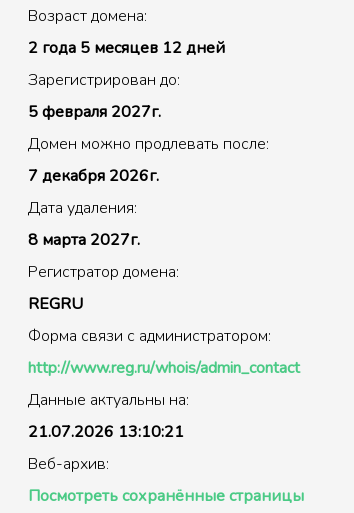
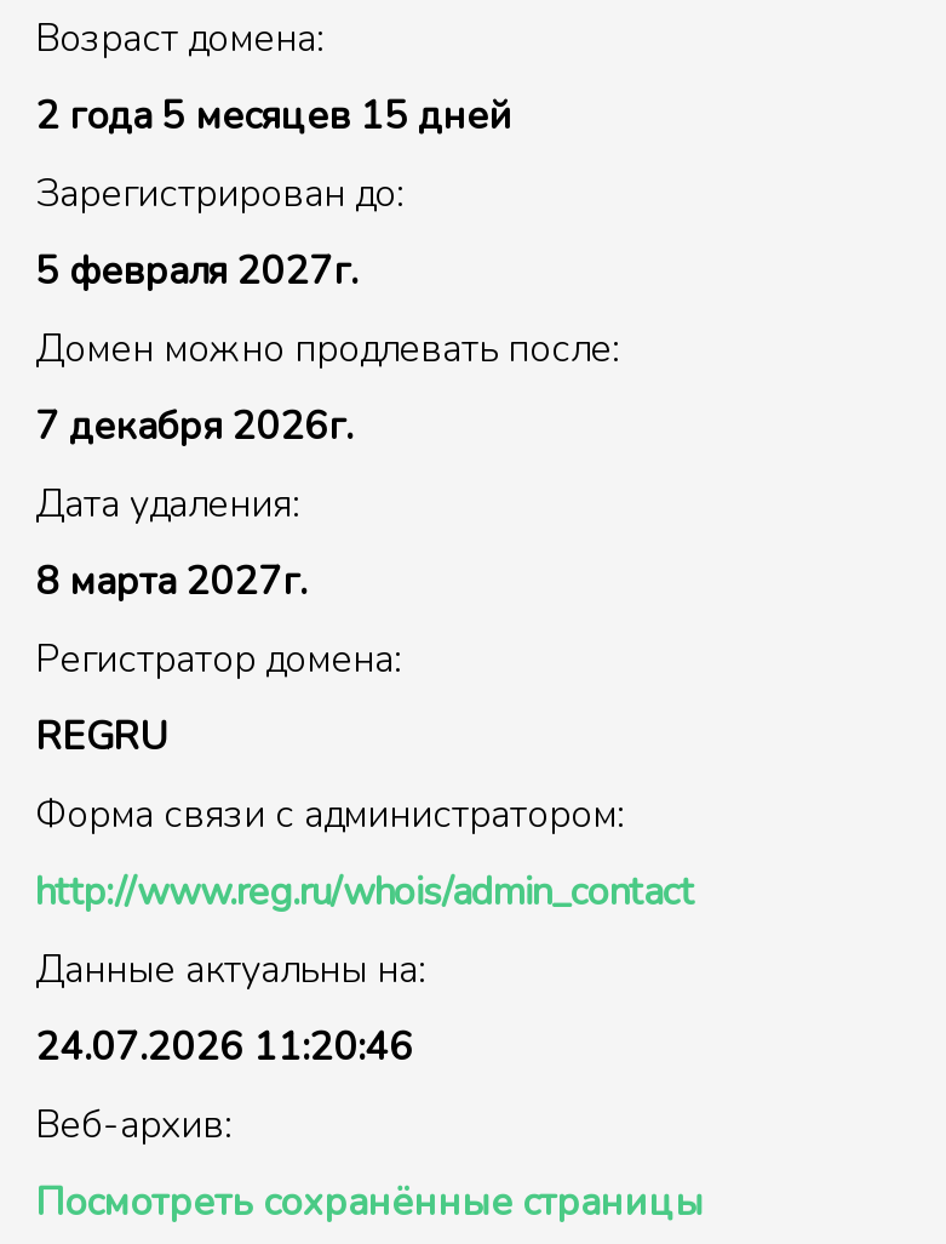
- 2 года 5 месяцев 12 дней
+ 2 года 5 месяцев 15 дней

- 21.07.2026 13:10:21
+ 24.07.2026 11:20:46
